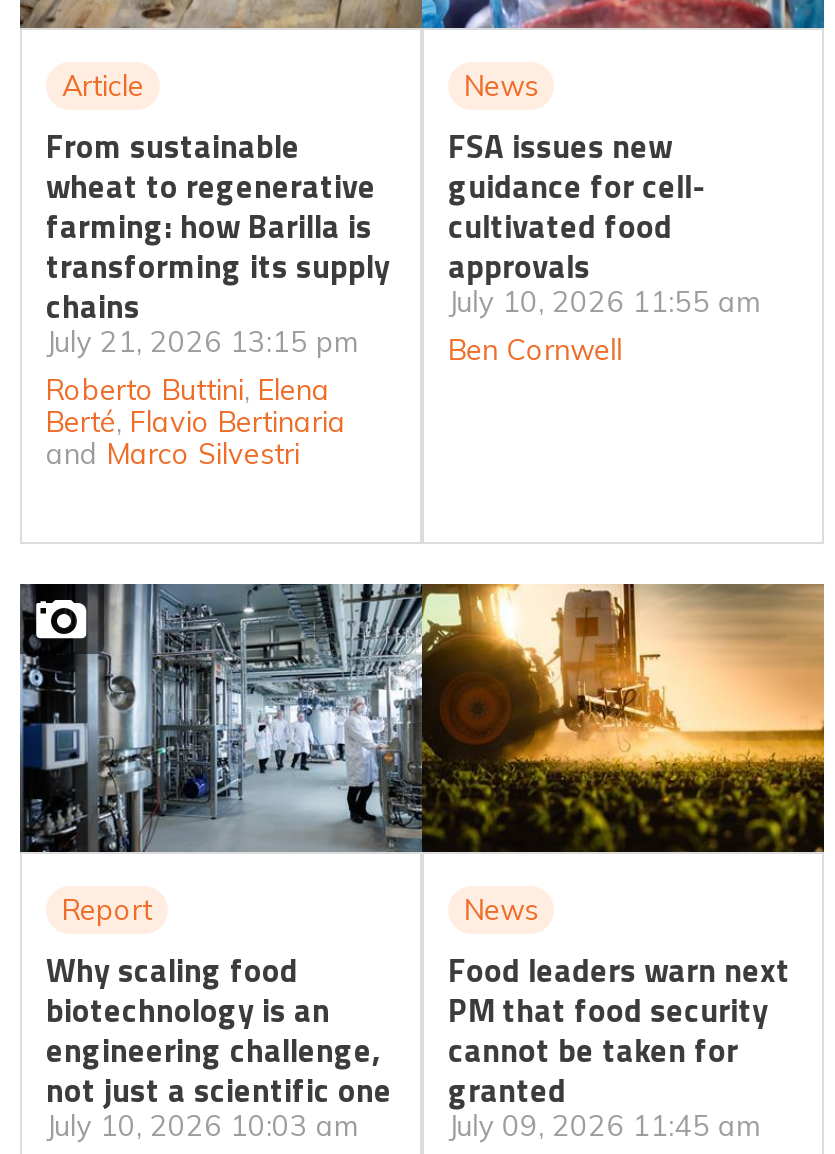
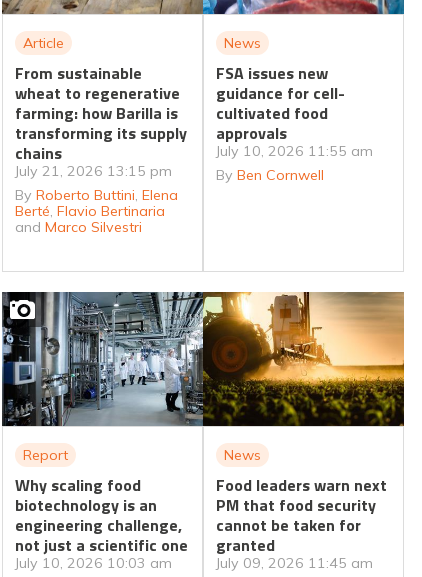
- Ben Cornwell
+ By Ben Cornwell

- Roberto Buttini, Elena
+ By Roberto Buttini, Elena
